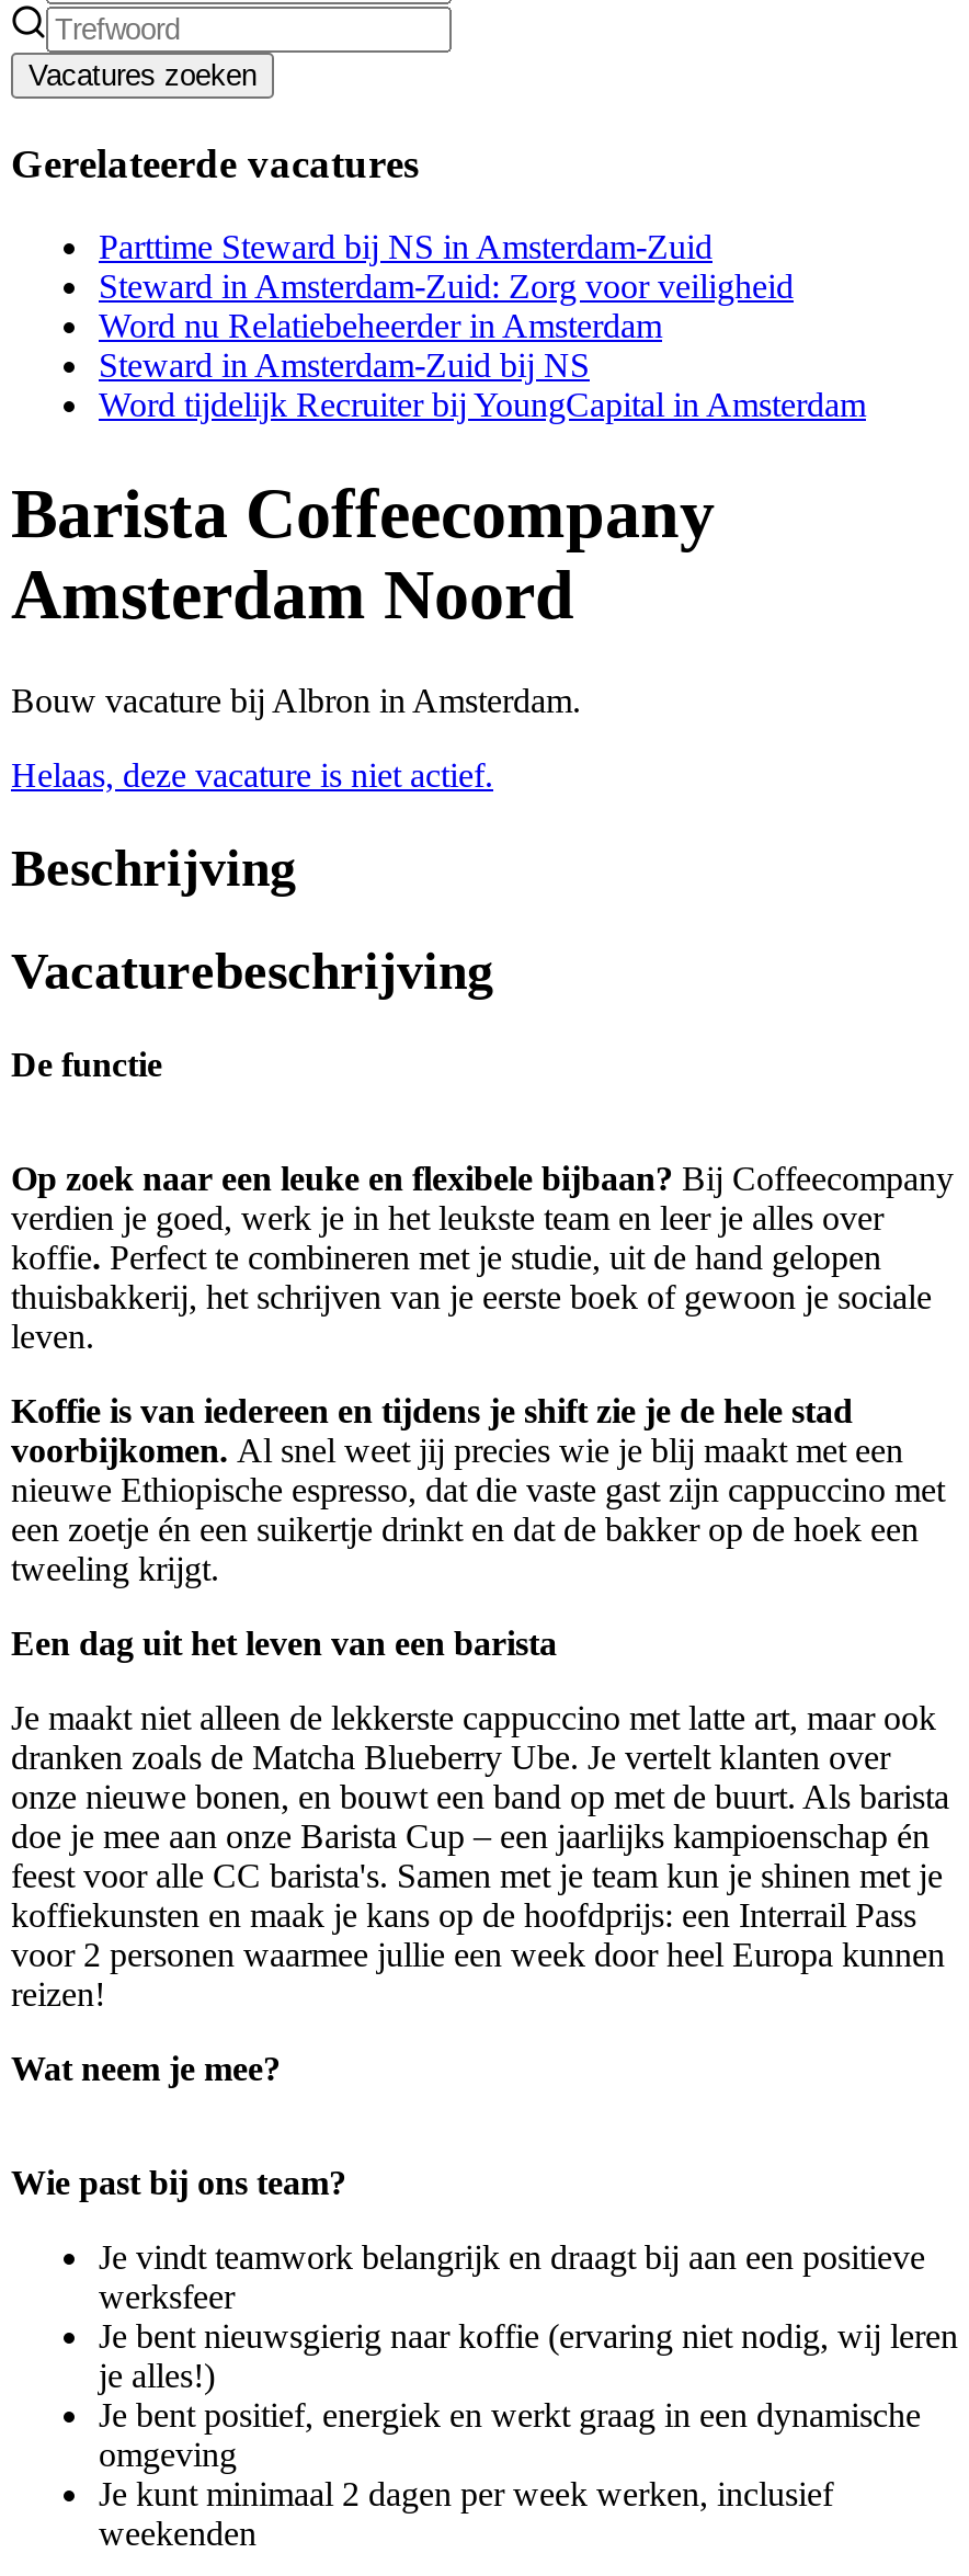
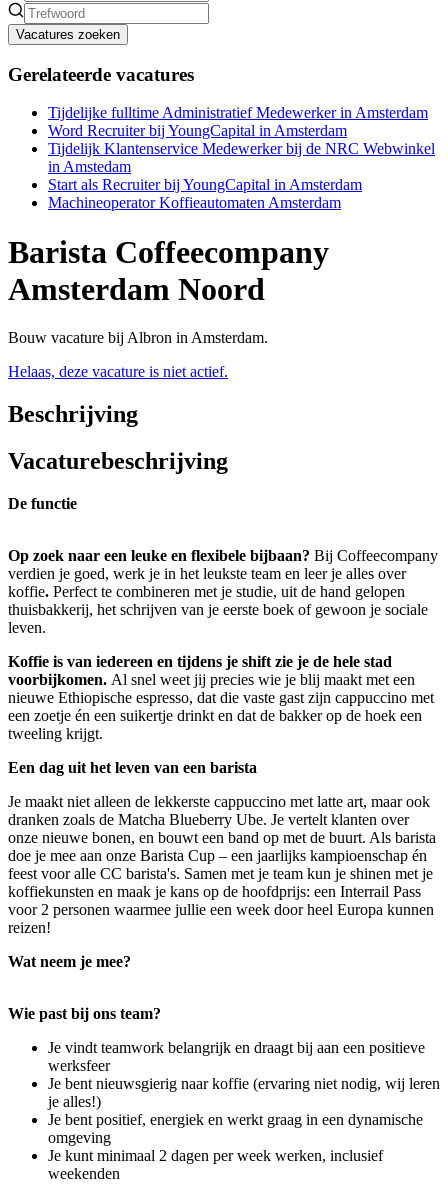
- Parttime Steward bij NS in Amsterdam-Zuid
- Steward in Amsterdam-Zuid: Zorg voor veiligheid
- Word nu Relatiebeheerder in Amsterdam
- Steward in Amsterdam-Zuid bij NS
- Word tijdelijk Recruiter bij YoungCapital in Amsterdam
+ Tijdelijke fulltime Administratief Medewerker in Amsterdam
+ Word Recruiter bij YoungCapital in Amsterdam
+ Tijdelijk Klantenservice Medewerker bij de NRC Webwinkel
+ in Amstedam
+ Start als Recruiter bij YoungCapital in Amsterdam
+ Machineoperator Koffieautomaten Amsterdam
